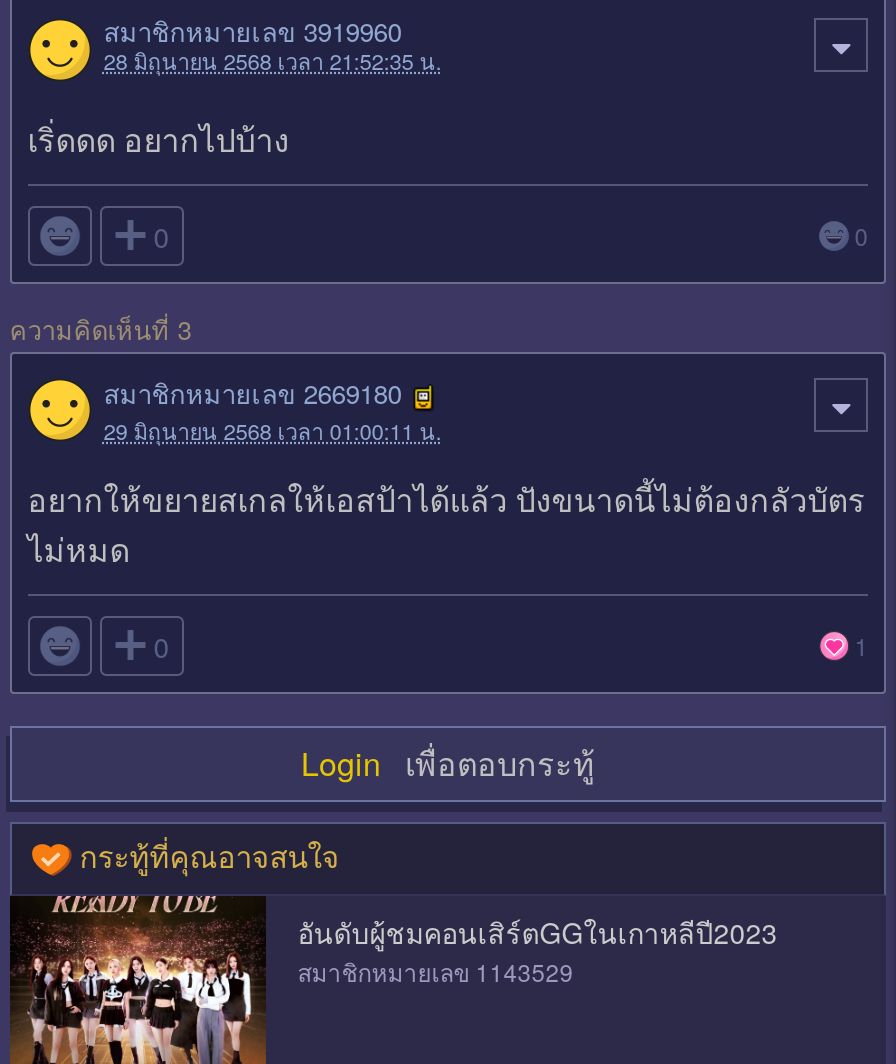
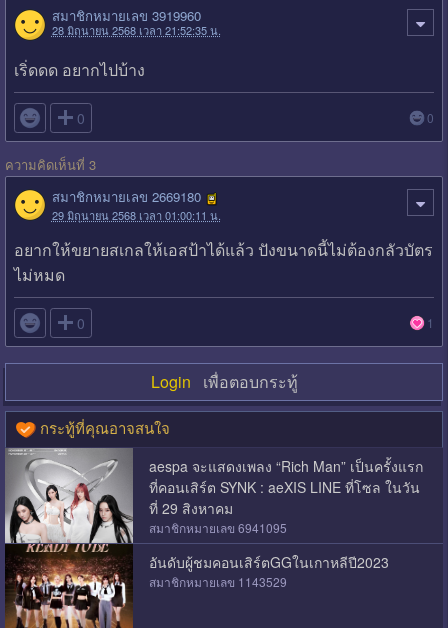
+ [image]
+ aespa จะแสดงเพลง “Rich Man” เป็นครั้งแรก
+ ที่คอนเสิร์ต SYNK : aeXIS LINE ที่โซล ในวัน
+ ที่ 29 สิงหาคม
+ สมาชิกหมายเลข 6941095
